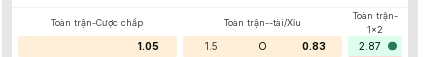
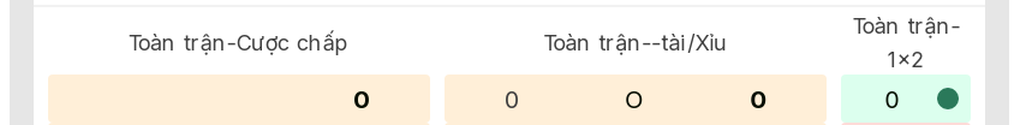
- 1.05
+ 0

- 1.5
+ 0

- 0.83
+ 0

- 2.87
+ 0
